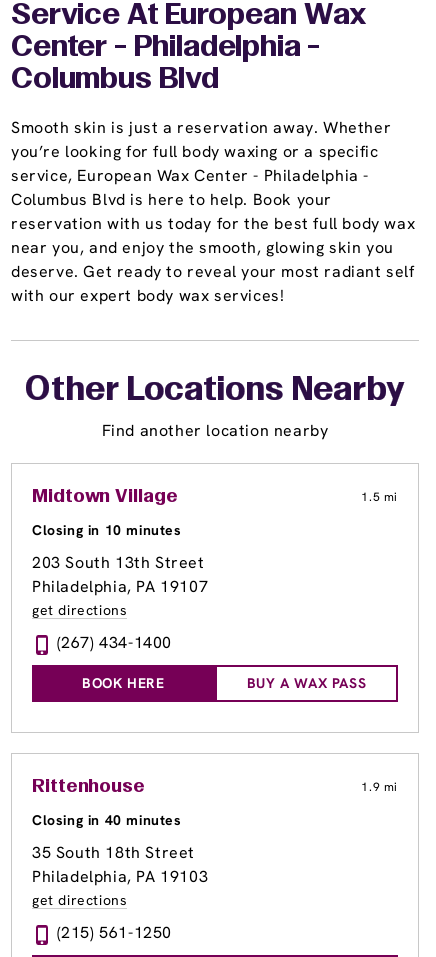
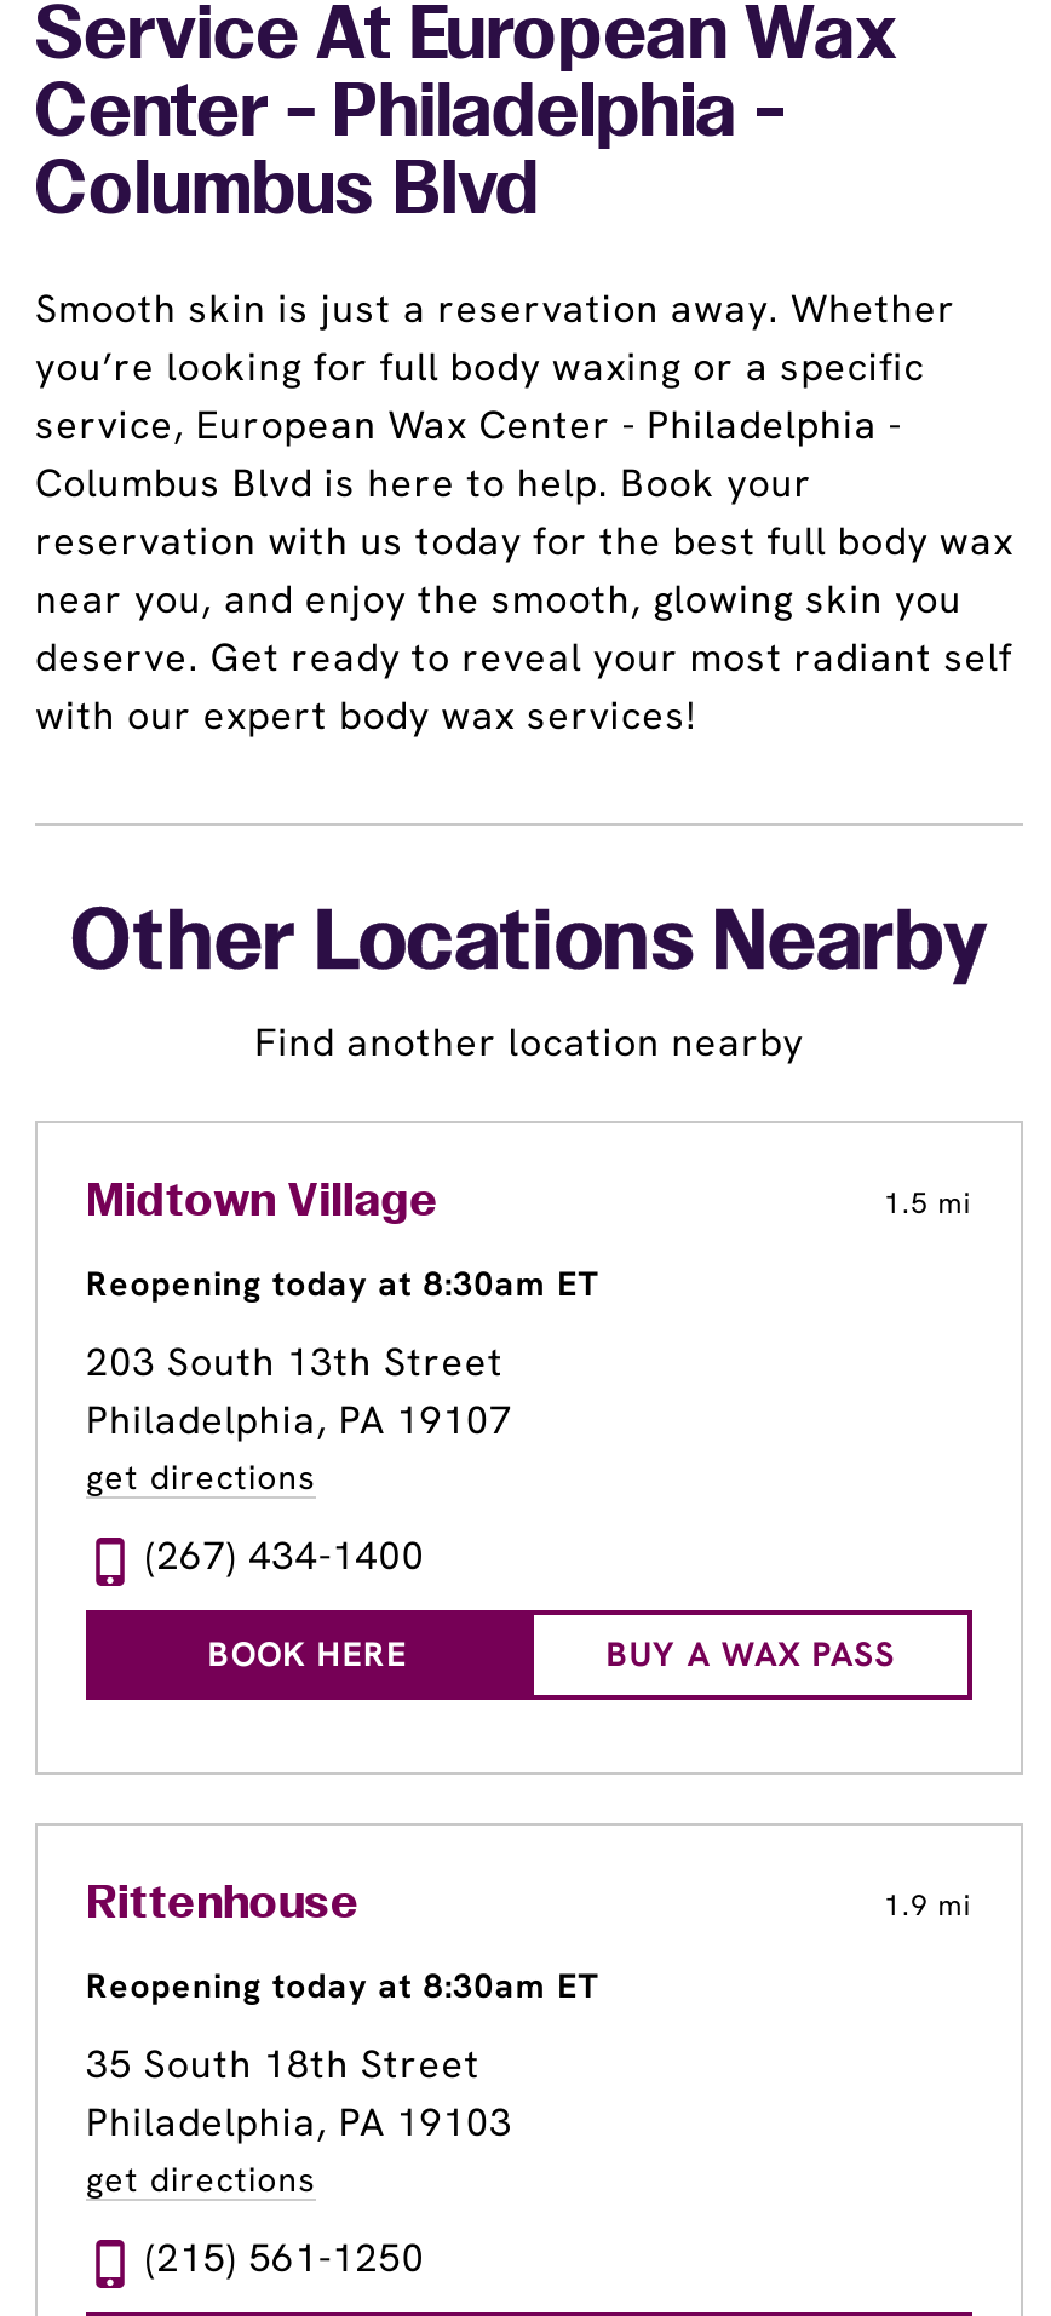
- Closing in 10 minutes
+ Reopening today at 8:30am ET

- Closing in 40 minutes
+ Reopening today at 8:30am ET
